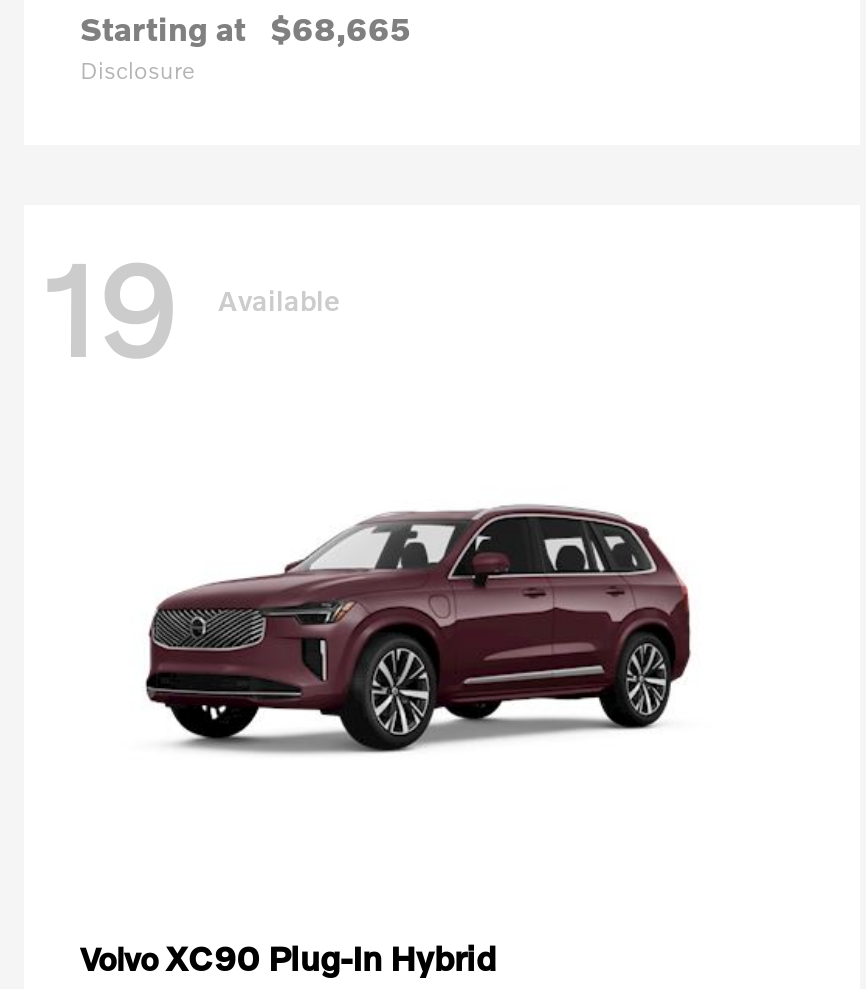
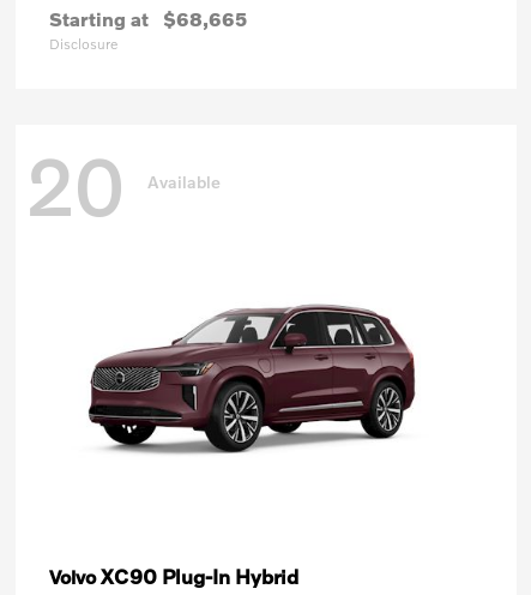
- 19 Available
+ 20 Available
